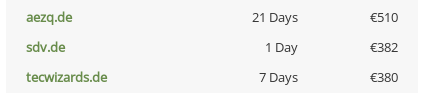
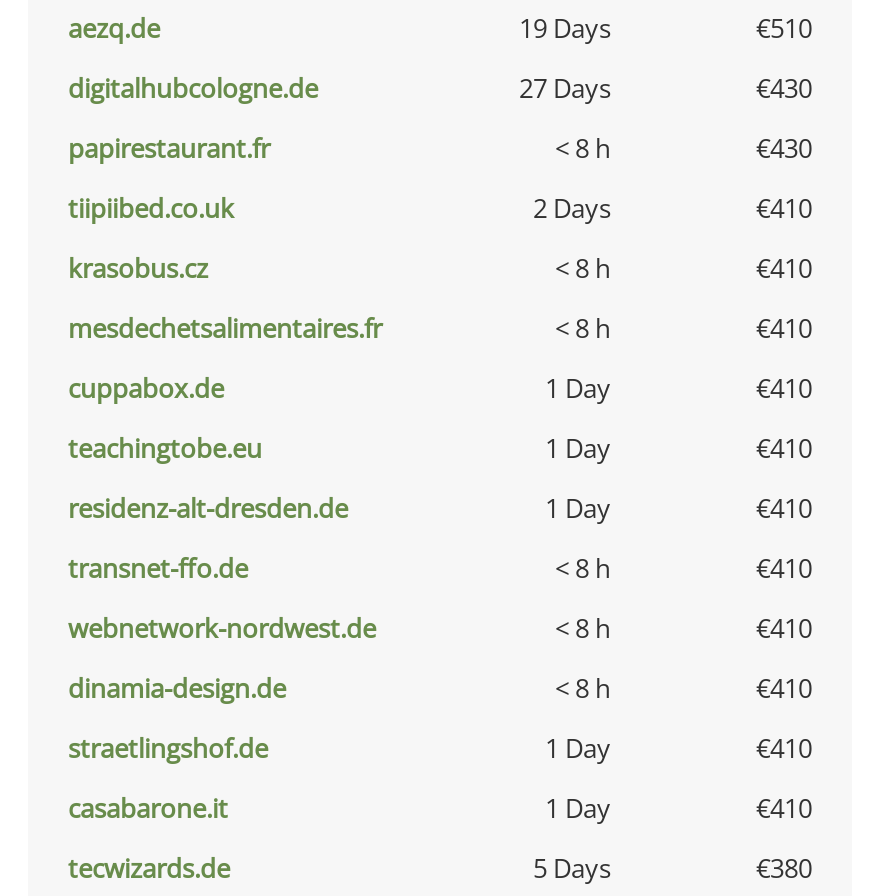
- 21 Days
+ 19 Days

- sdv.de
+ digitalhubcologne.de
+ 27 Days
+ €430
+ papirestaurant.fr
+ < 8 h
+ €430
+ tiipiibed.co.uk
+ 2 Days
+ €410
+ krasobus.cz
+ < 8 h
+ €410
+ mesdechetsalimentaires.fr
+ < 8 h
+ €410
+ cuppabox.de

- €382
+ €410
+ teachingtobe.eu
+ 1 Day
+ €410
+ residenz-alt-dresden.de
+ 1 Day
+ €410
+ transnet-ffo.de
+ < 8 h
+ €410
+ webnetwork-nordwest.de
+ < 8 h
+ €410
+ dinamia-design.de
+ < 8 h
+ €410
+ straetlingshof.de
+ 1 Day
+ €410
+ casabarone.it
+ 1 Day
+ €410

- 7 Days
+ 5 Days
